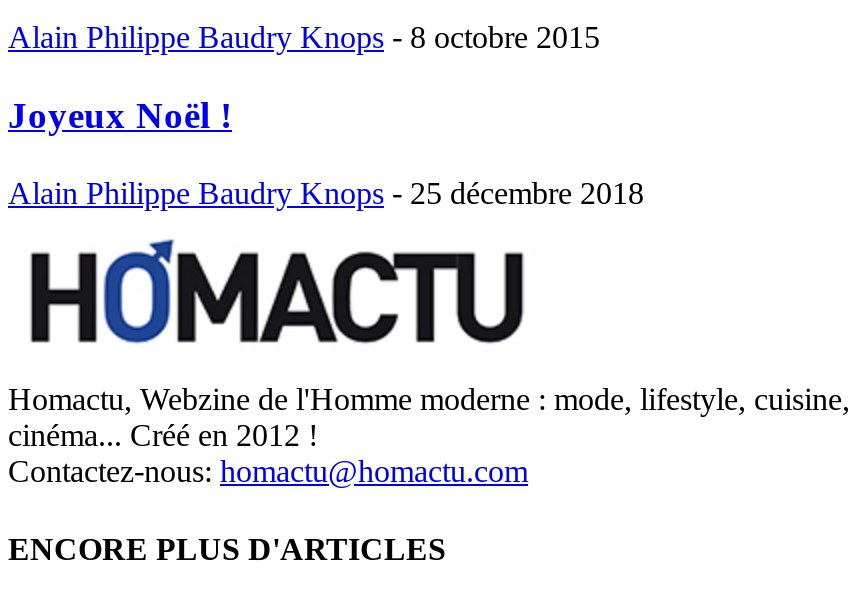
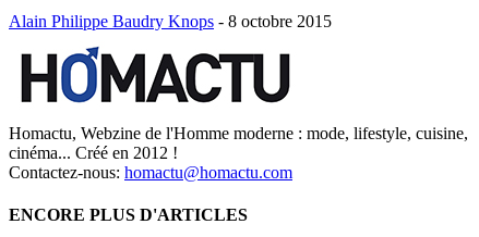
- Joyeux Noël !
- Alain Philippe Baudry Knops - 25 décembre 2018
